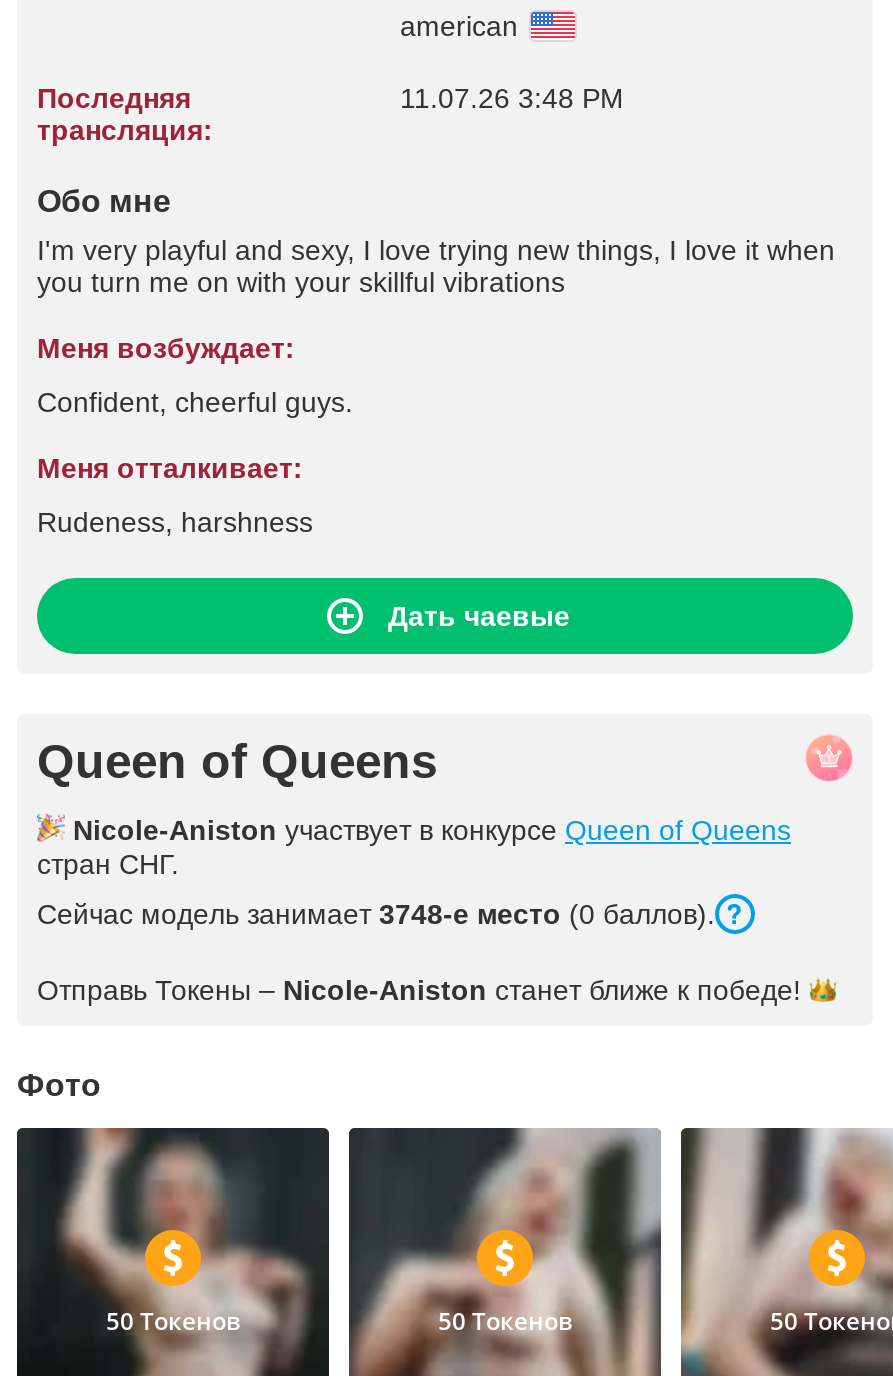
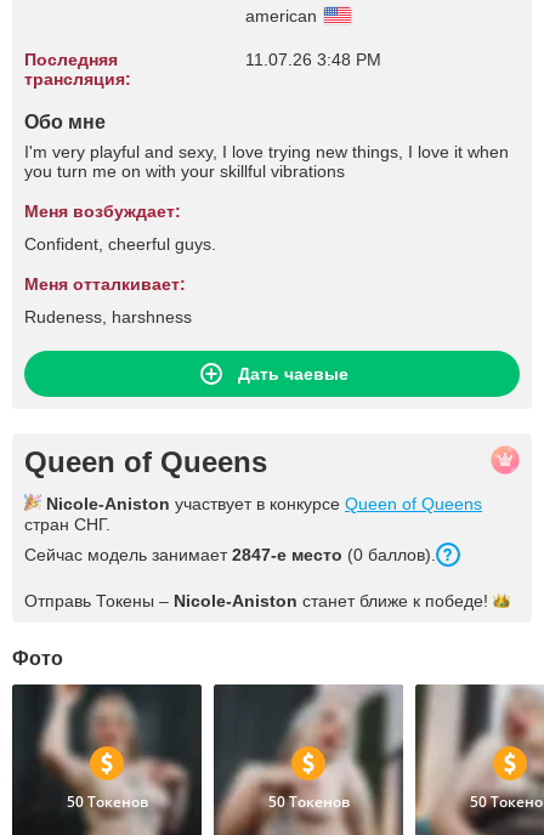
- Сейчас модель занимает 3748-е место (0 баллов).
+ Сейчас модель занимает 2847-е место (0 баллов).
